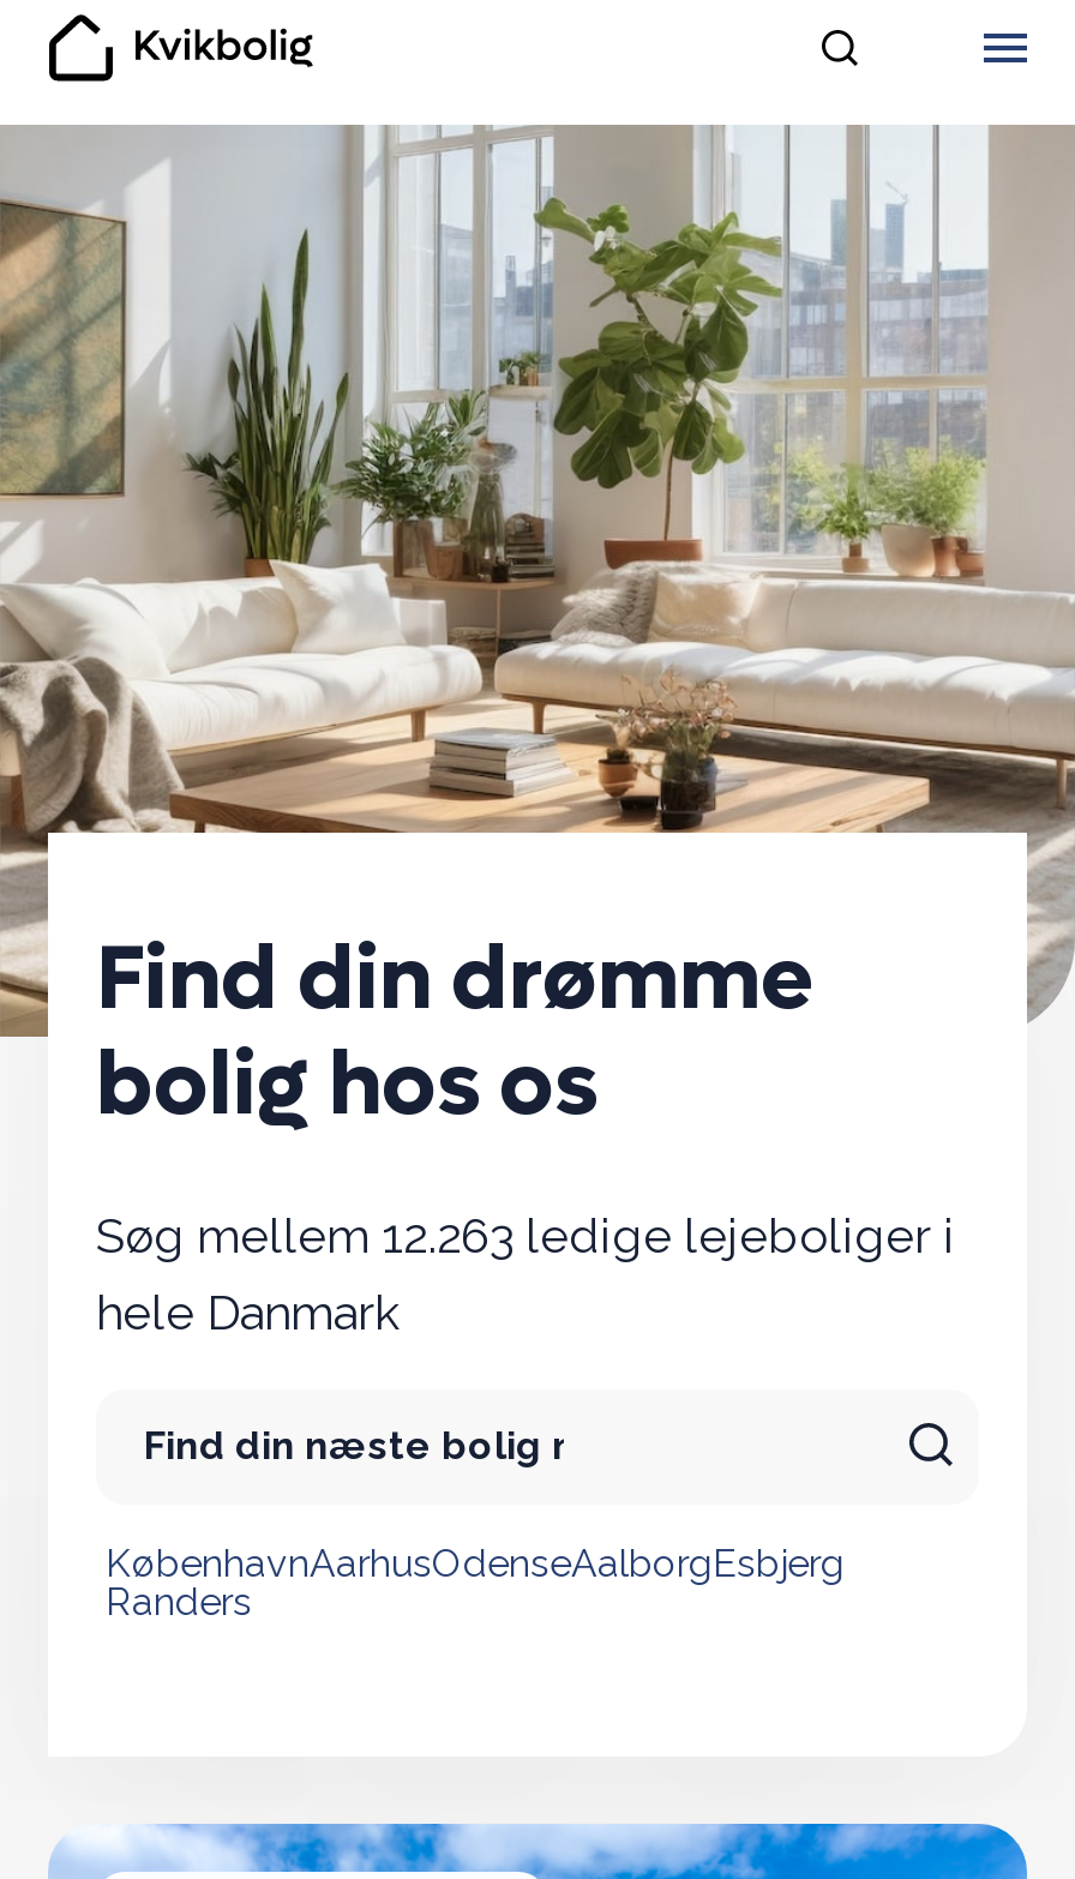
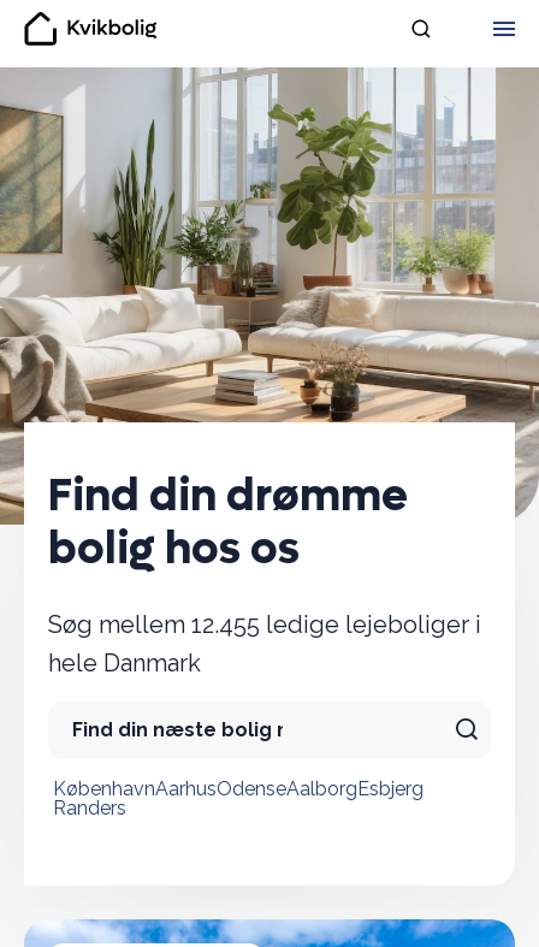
- Søg mellem 12.263 ledige lejeboliger i
+ Søg mellem 12.455 ledige lejeboliger i
